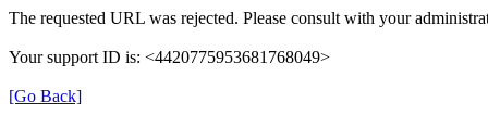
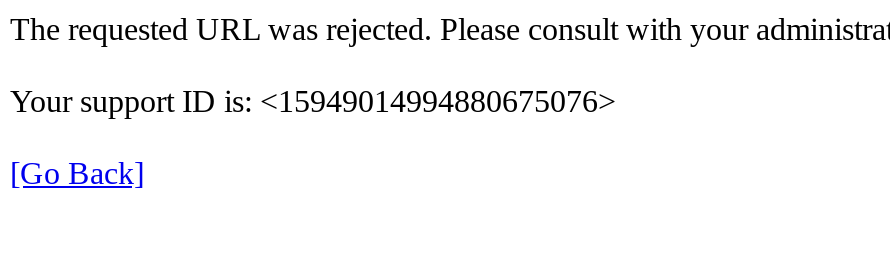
- Your support ID is: <4420775953681768049>
+ Your support ID is: <15949014994880675076>
